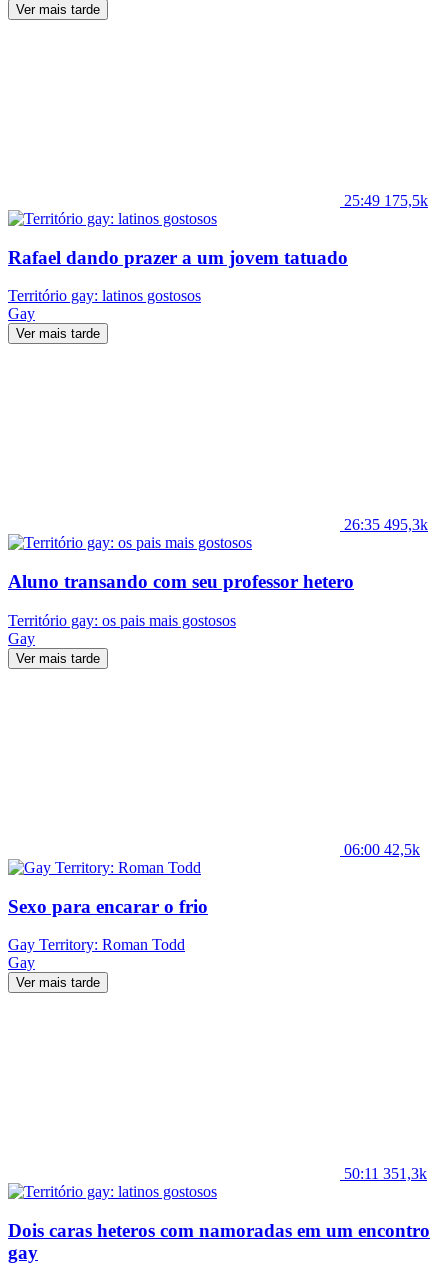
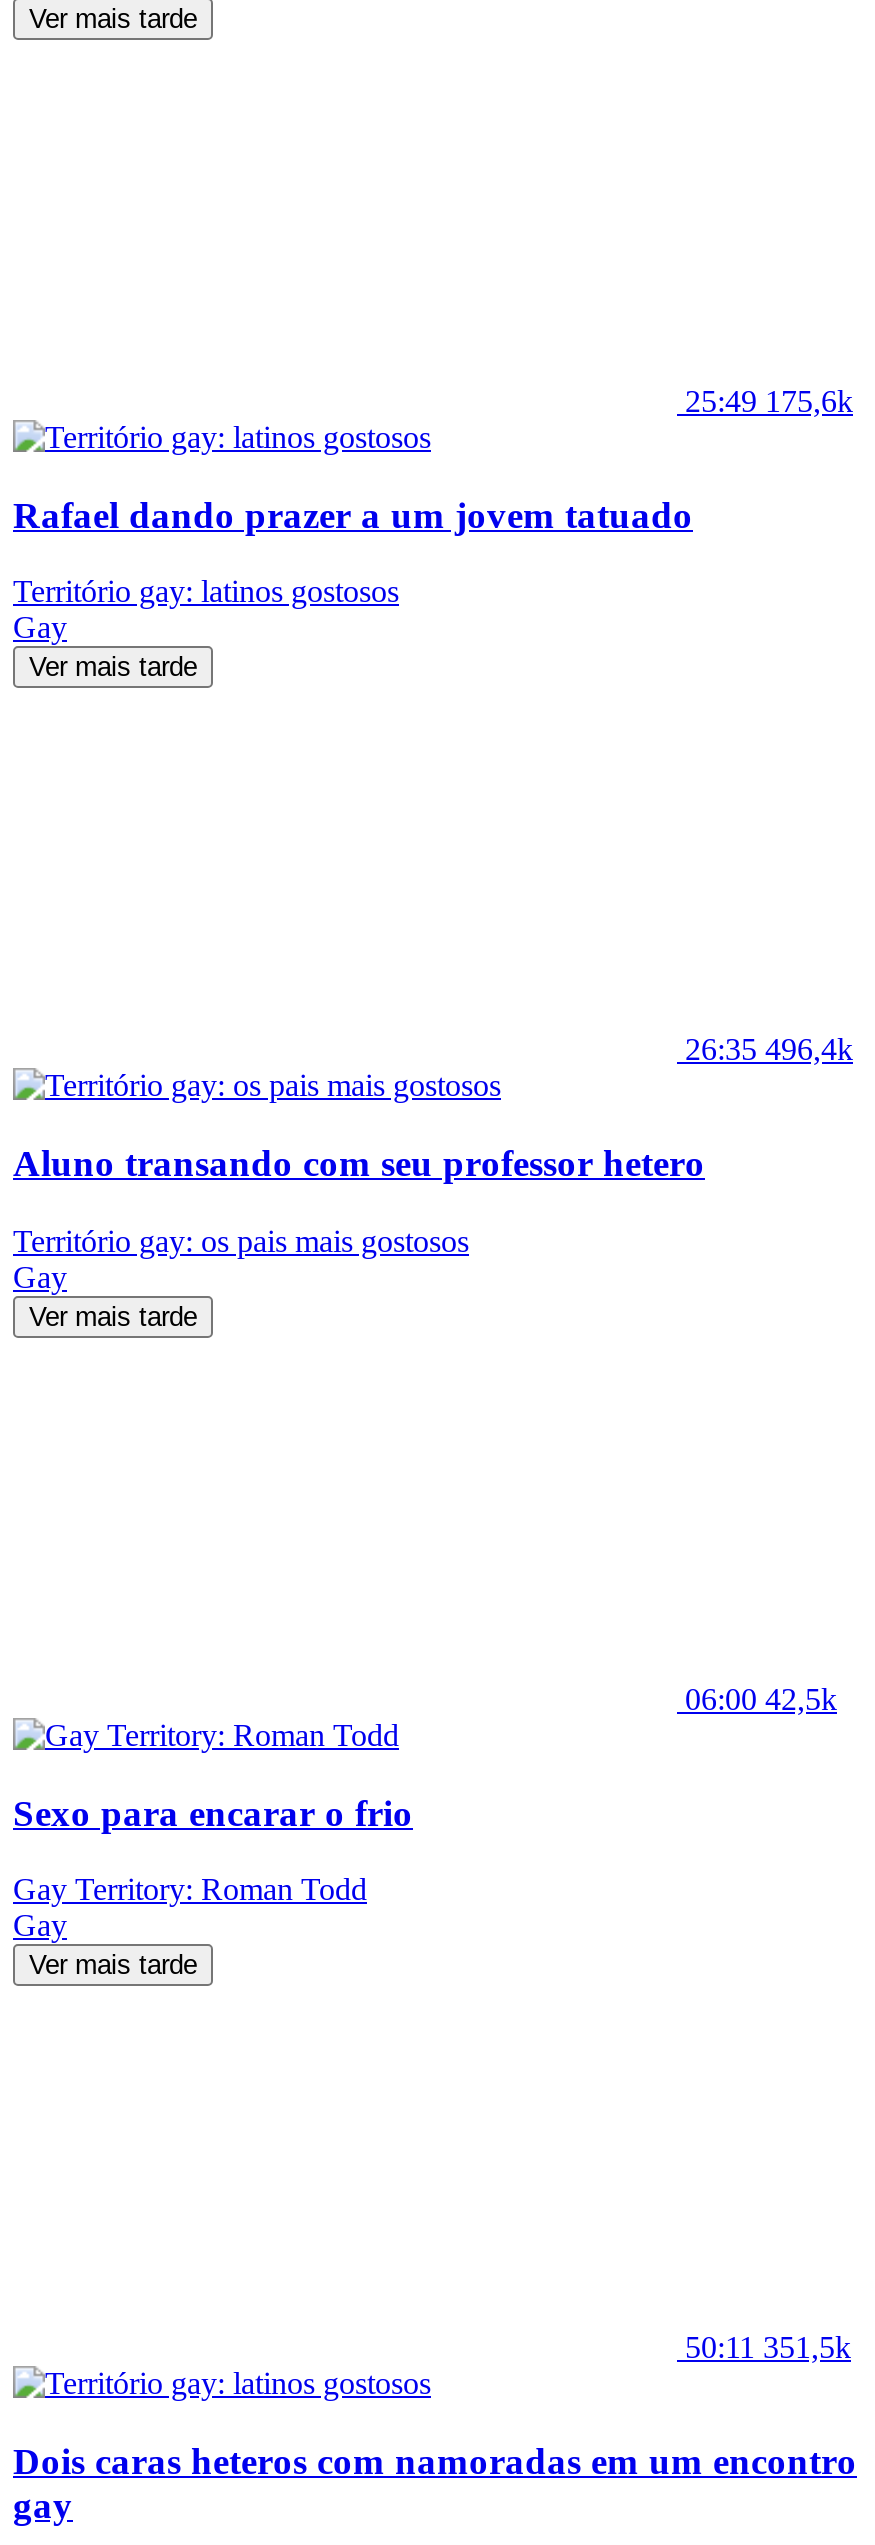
- 25:49 175,5k
+ 25:49 175,6k

- 26:35 495,3k
+ 26:35 496,4k

- 50:11 351,3k
+ 50:11 351,5k
